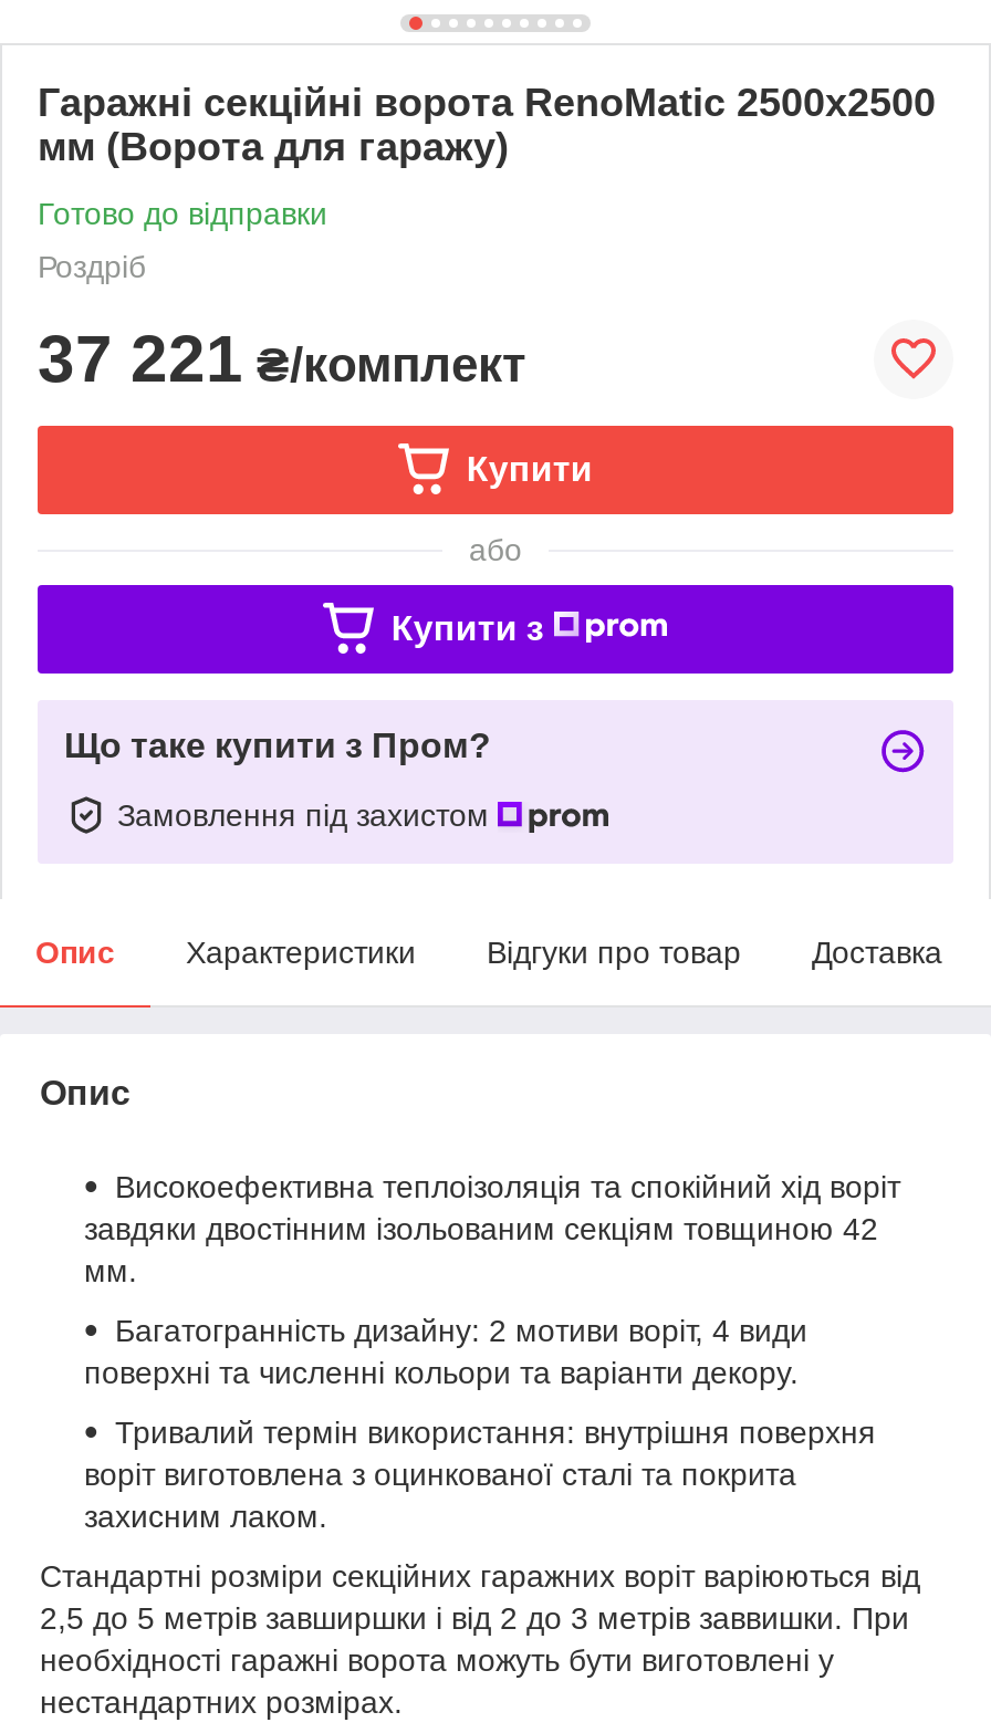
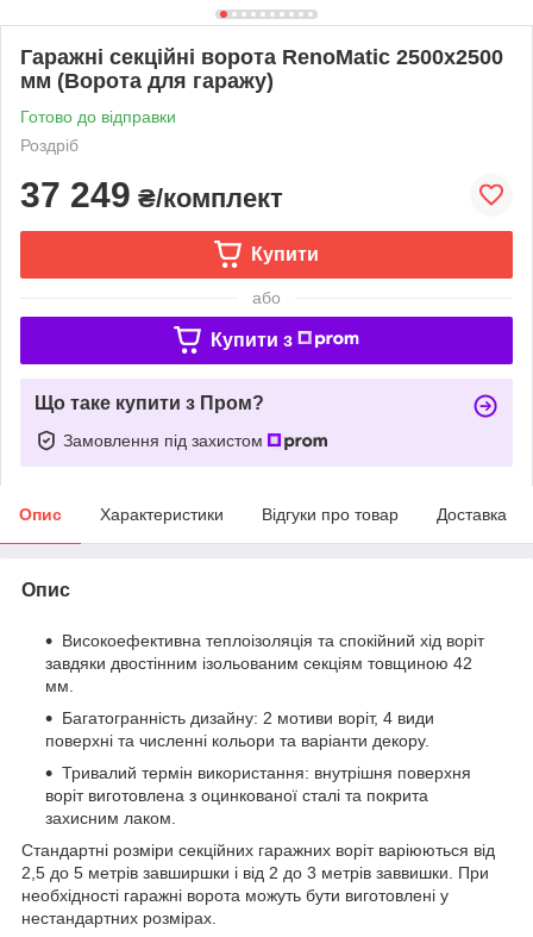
- 37 221 ₴/комплект
+ 37 249 ₴/комплект
